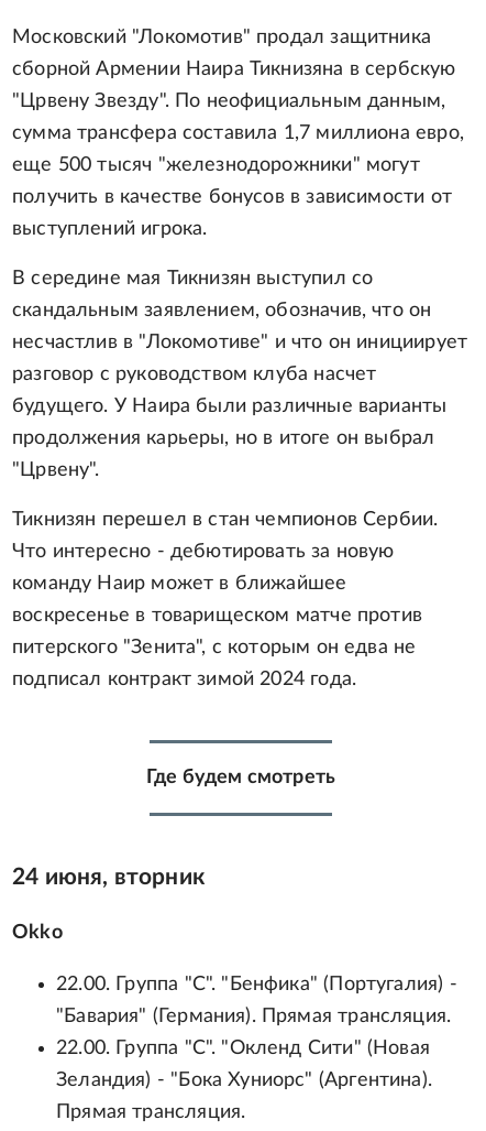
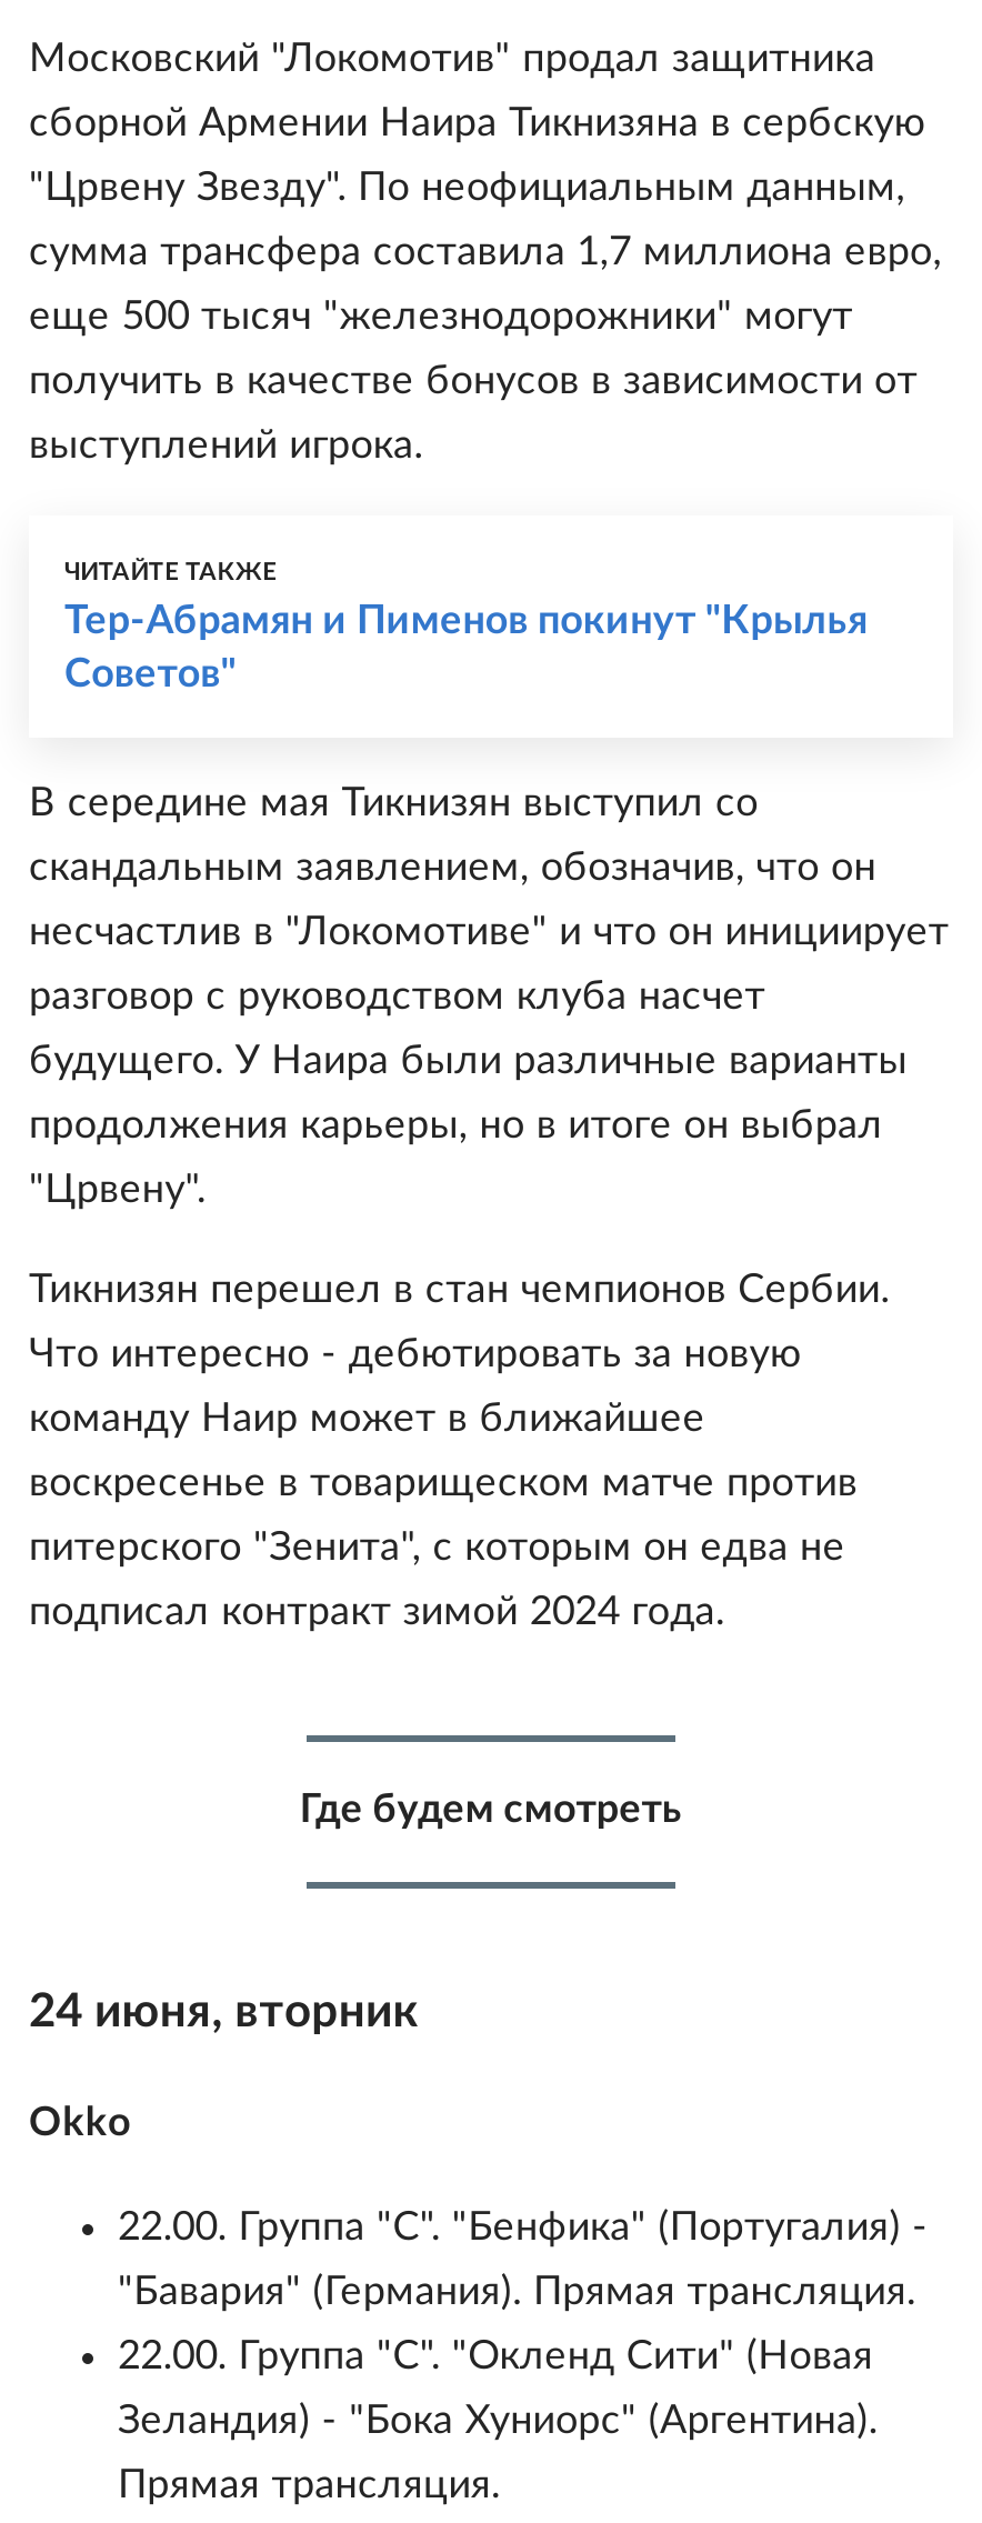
+ ЧИТАЙТЕ ТАКЖЕ
+ Тер-Абрамян и Пименов покинут "Крылья
+ Советов"
